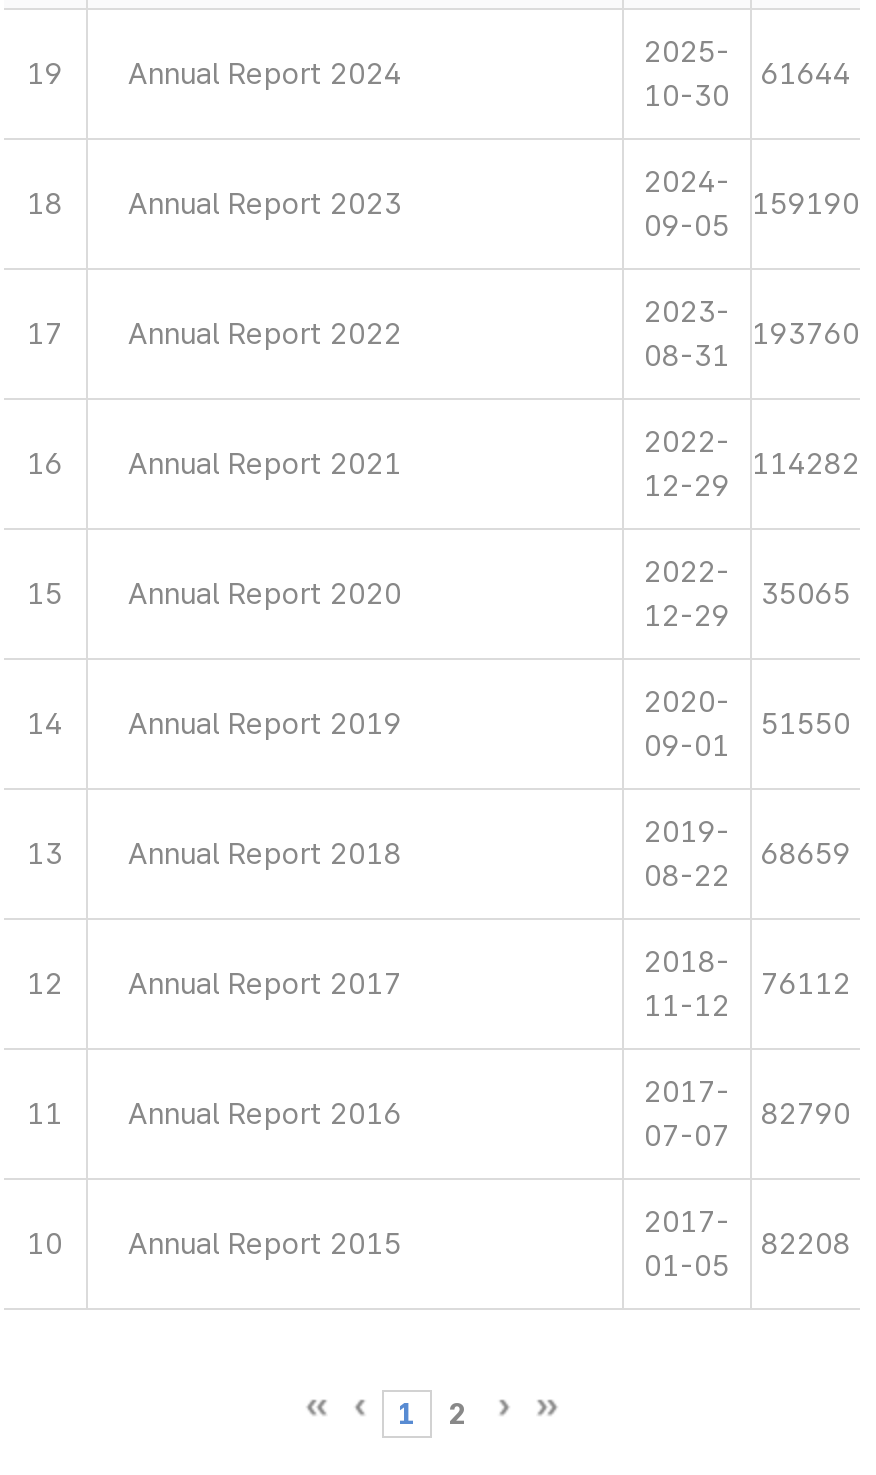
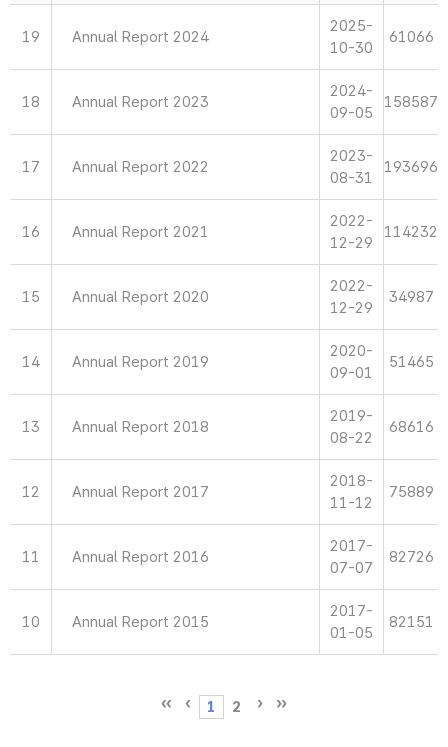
- 61644
+ 61066

- 159190
+ 158587

- 193760
+ 193696

- 114282
+ 114232

- 35065
+ 34987

- 51550
+ 51465

- 68659
+ 68616

- 76112
+ 75889

- 82790
+ 82726

- 82208
+ 82151
